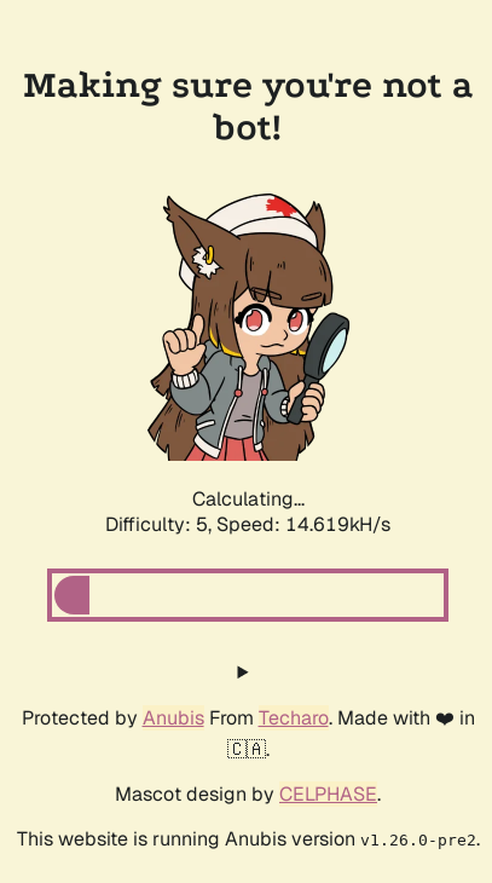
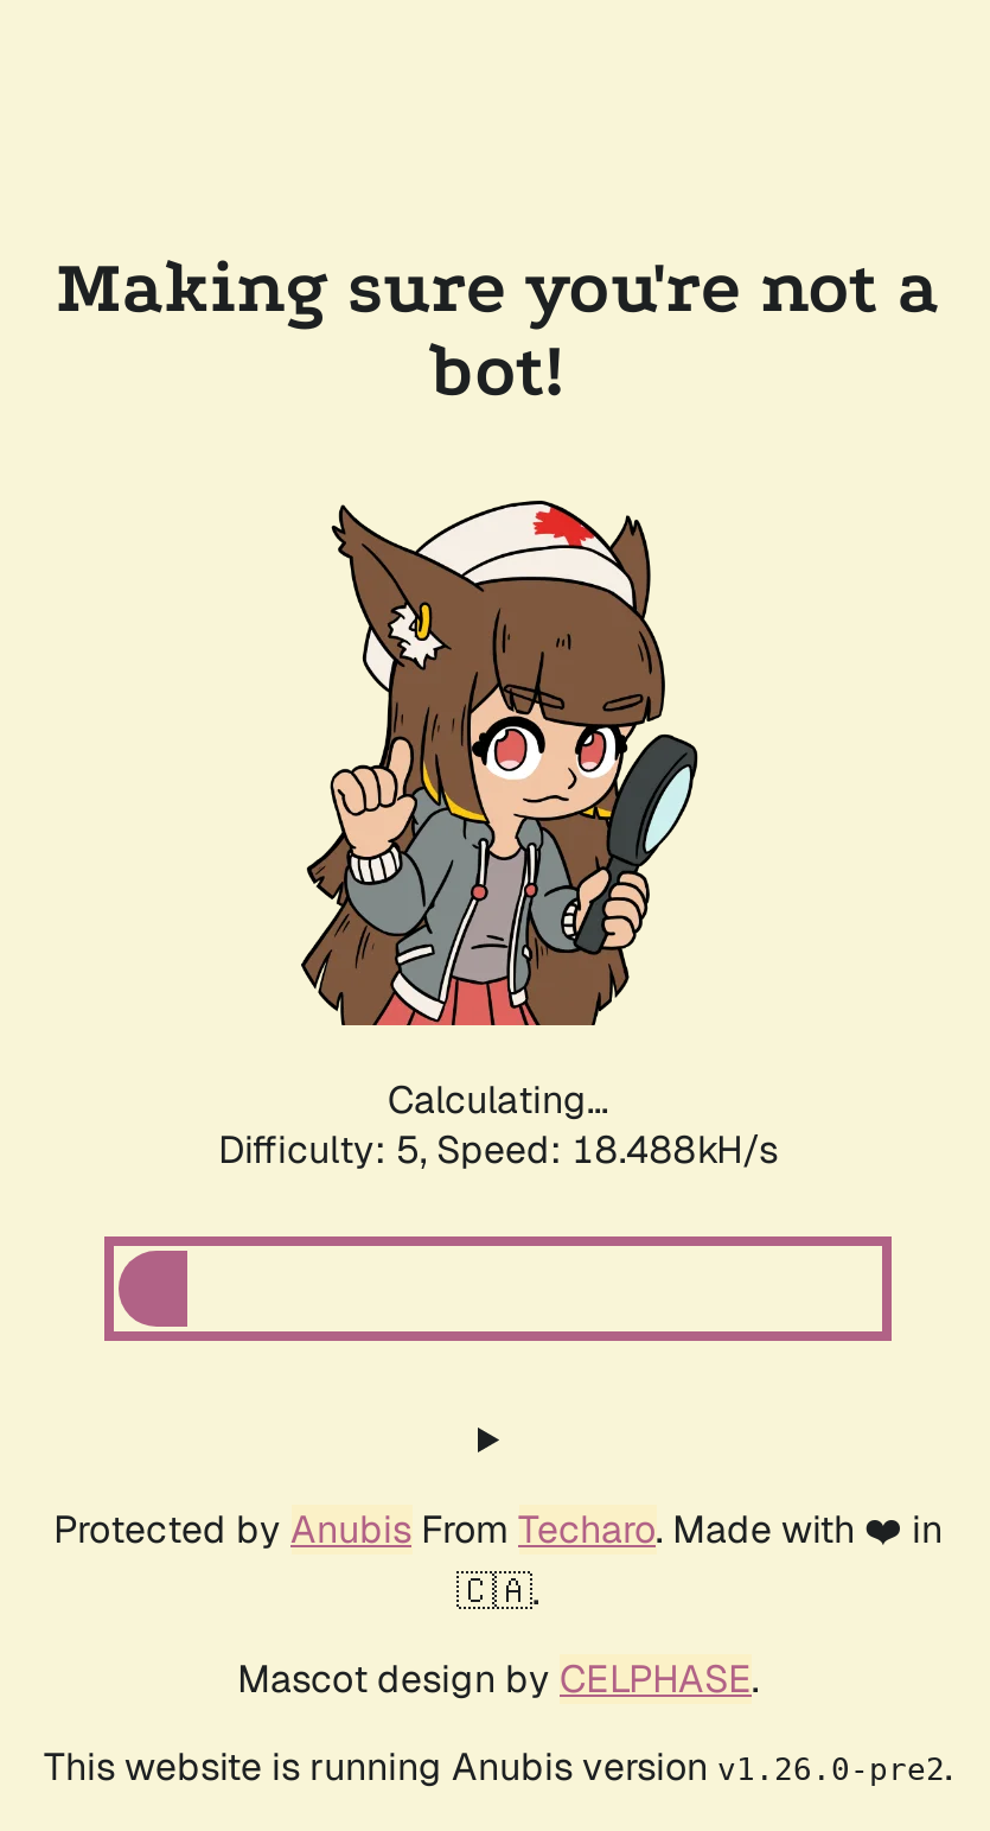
- Difficulty: 5, Speed: 14.619kH/s
+ Difficulty: 5, Speed: 18.488kH/s
